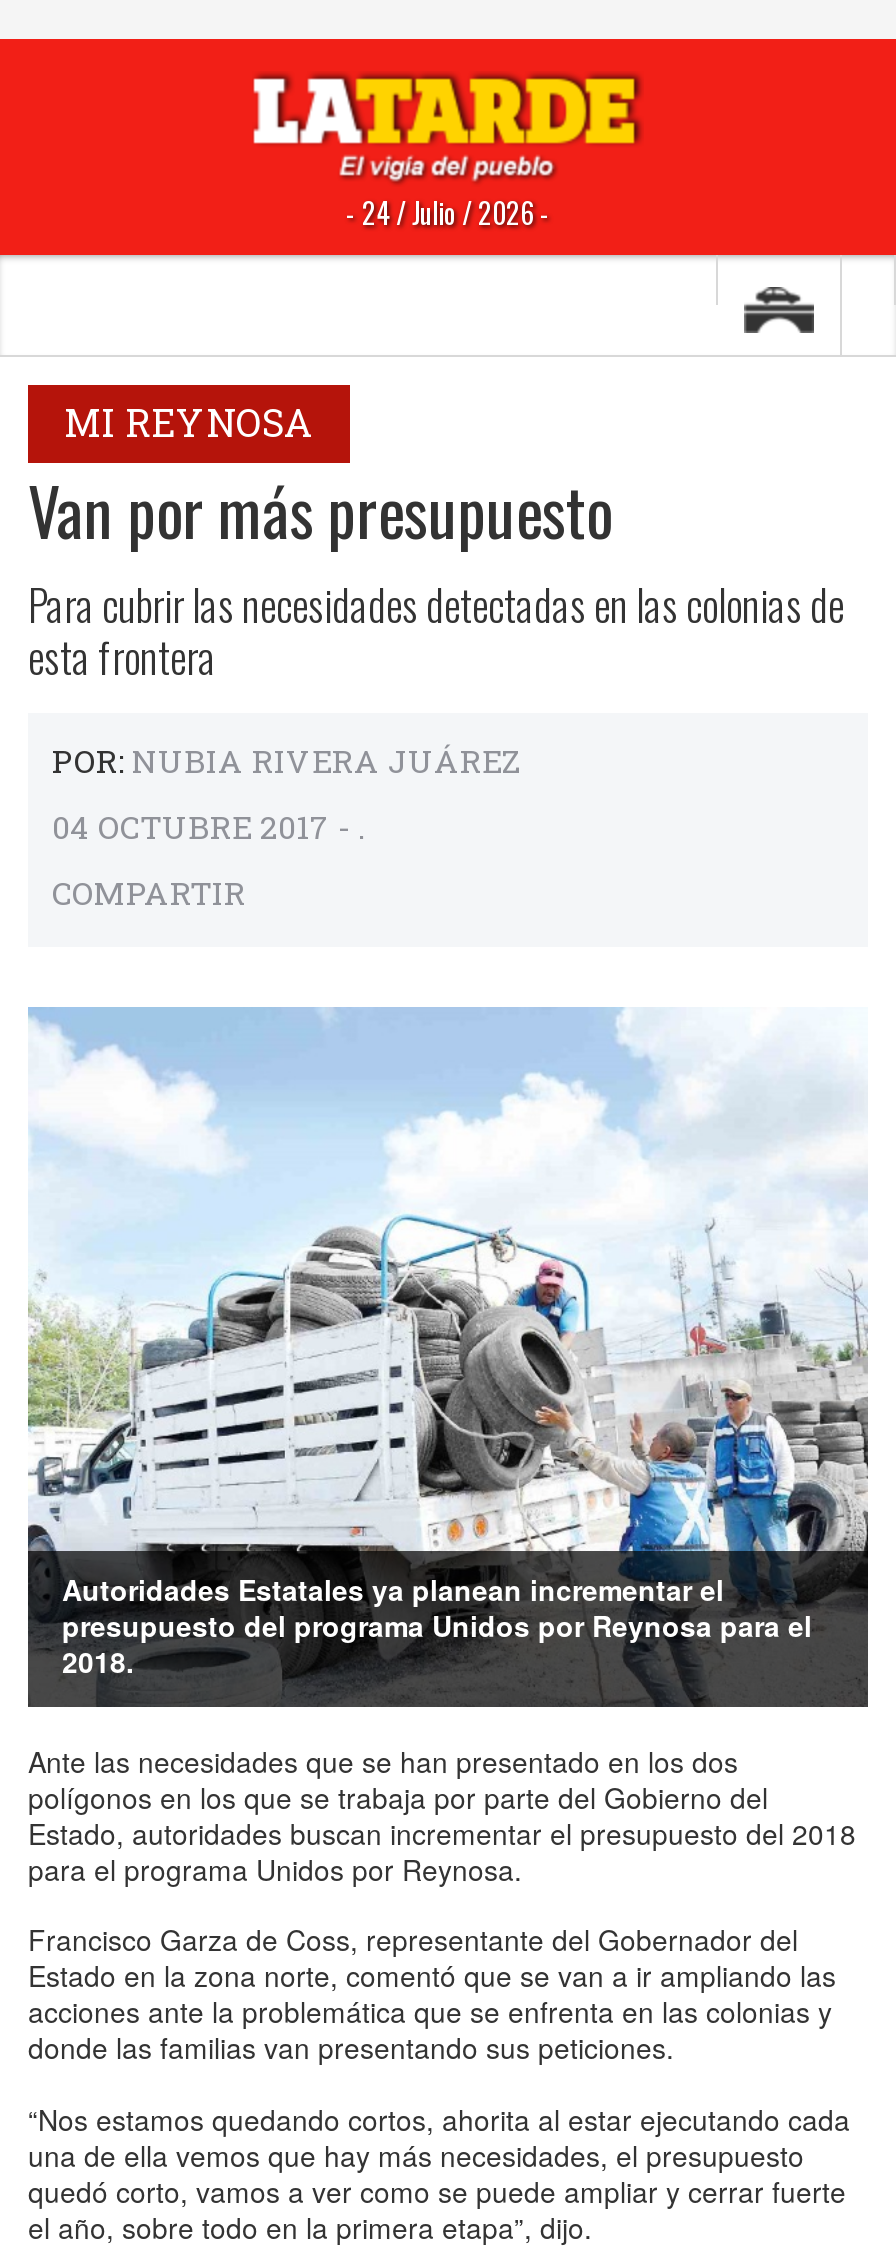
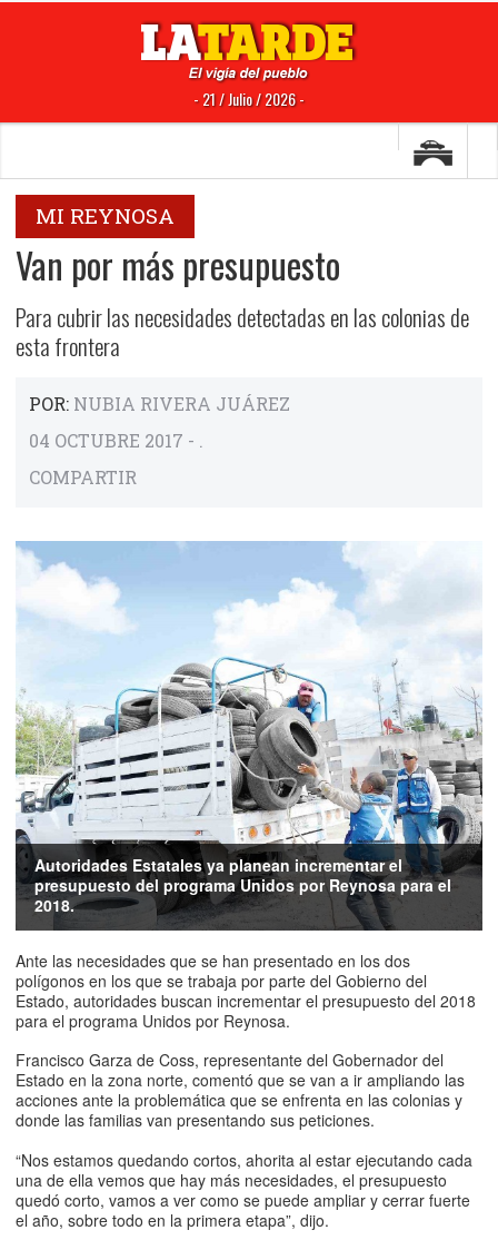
- - 24 / Julio / 2026 -
+ - 21 / Julio / 2026 -
